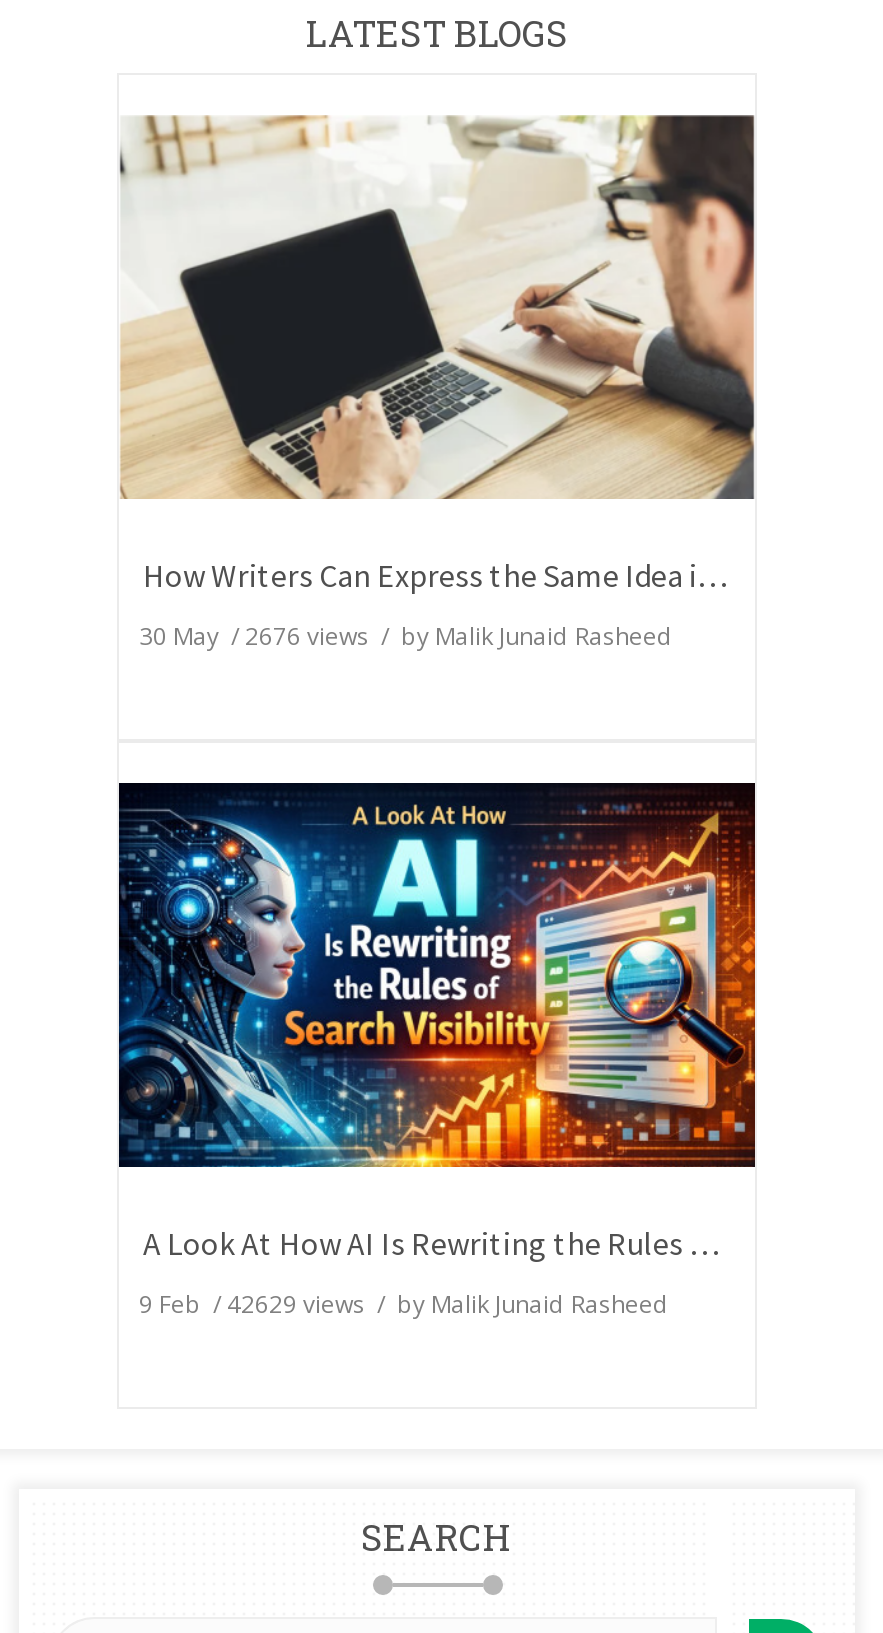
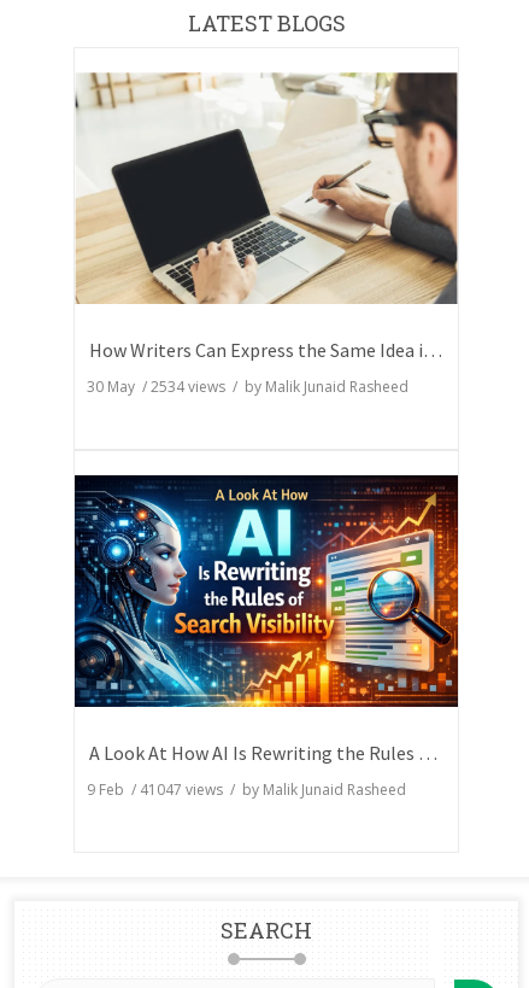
- 30 May / 2676 views / by Malik Junaid Rasheed
+ 30 May / 2534 views / by Malik Junaid Rasheed

- 9 Feb / 42629 views / by Malik Junaid Rasheed
+ 9 Feb / 41047 views / by Malik Junaid Rasheed
